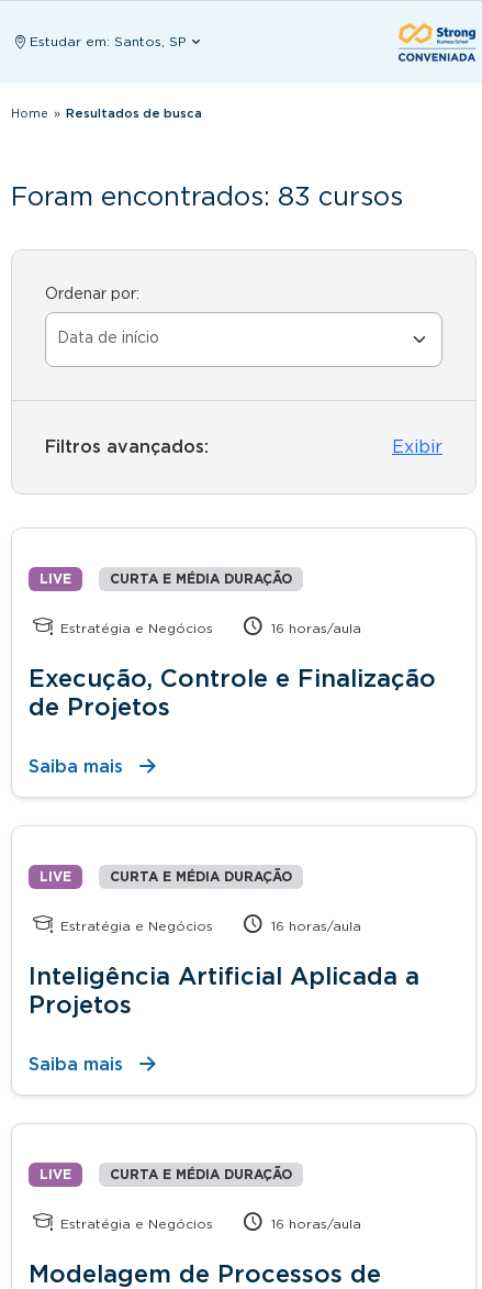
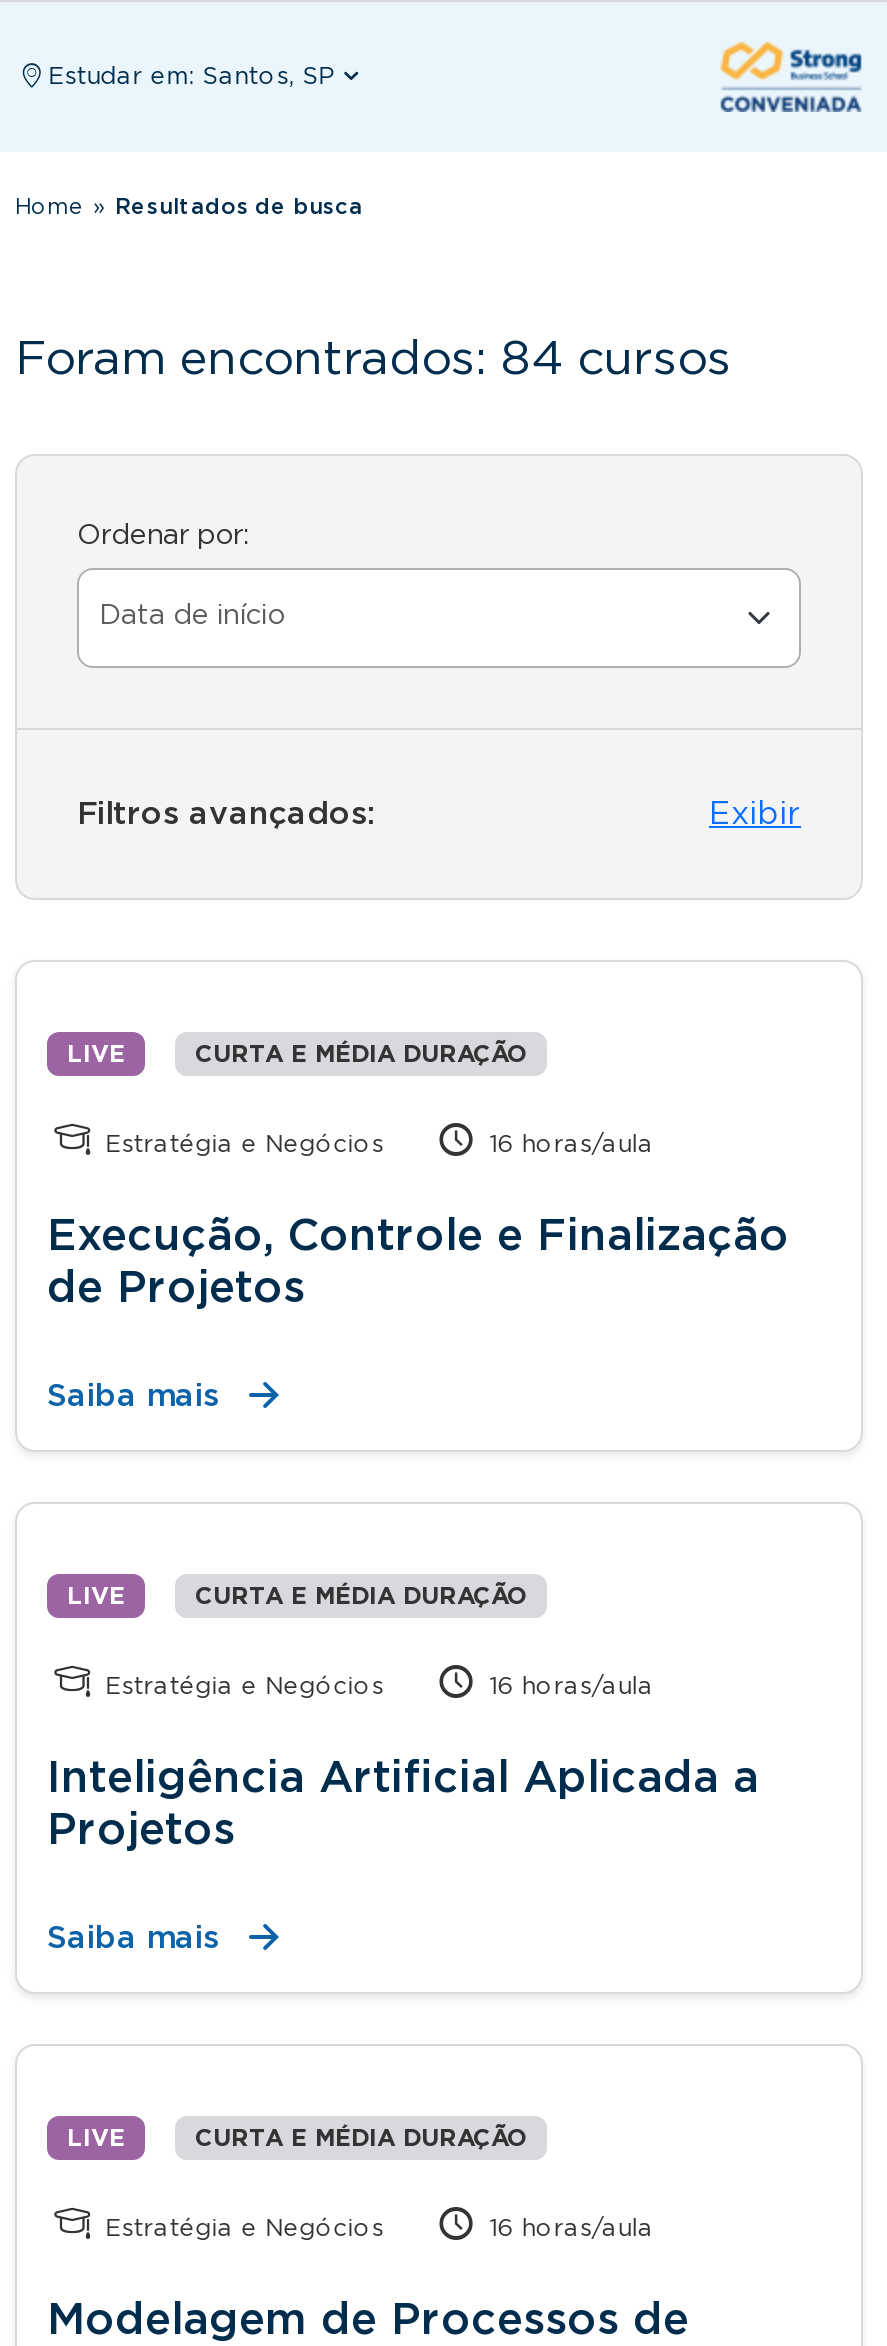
- Foram encontrados: 83 cursos
+ Foram encontrados: 84 cursos
